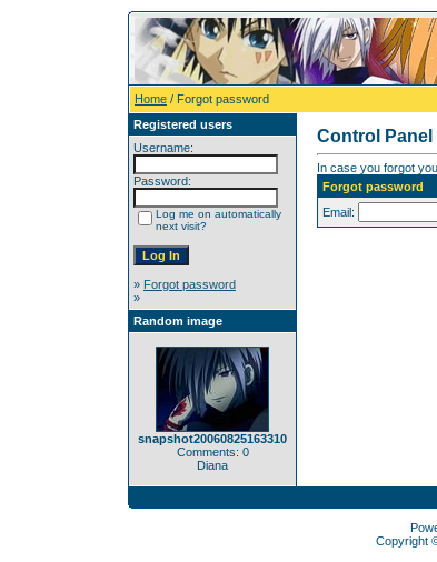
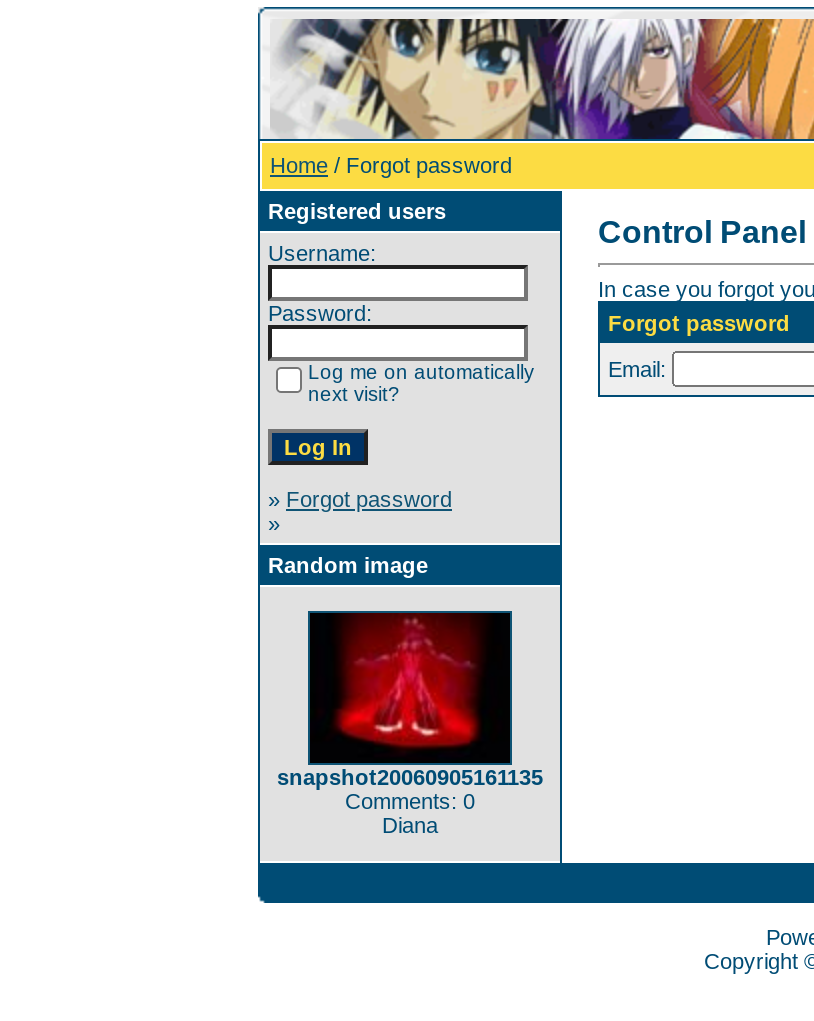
- [image]
- snapshot20060825163310
+ [image]
+ snapshot20060905161135
